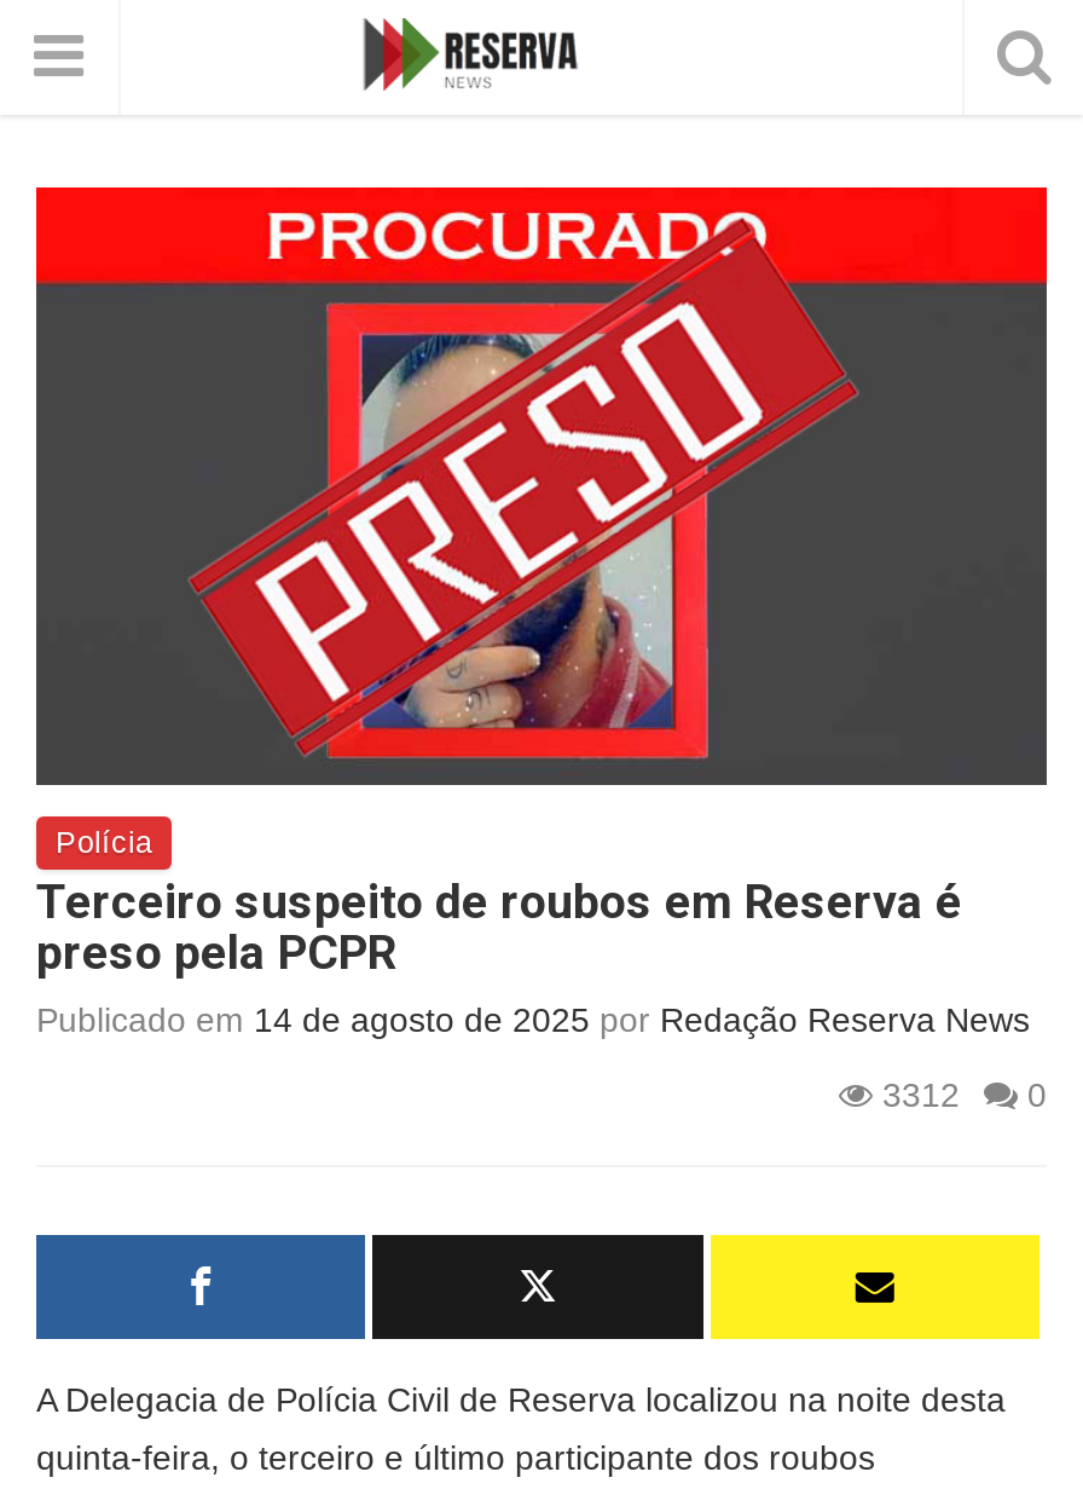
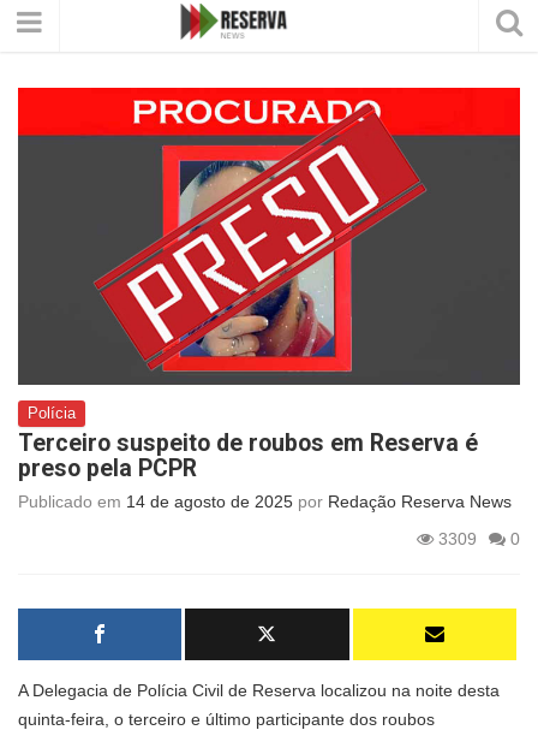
- 3312 0
+ 3309 0
